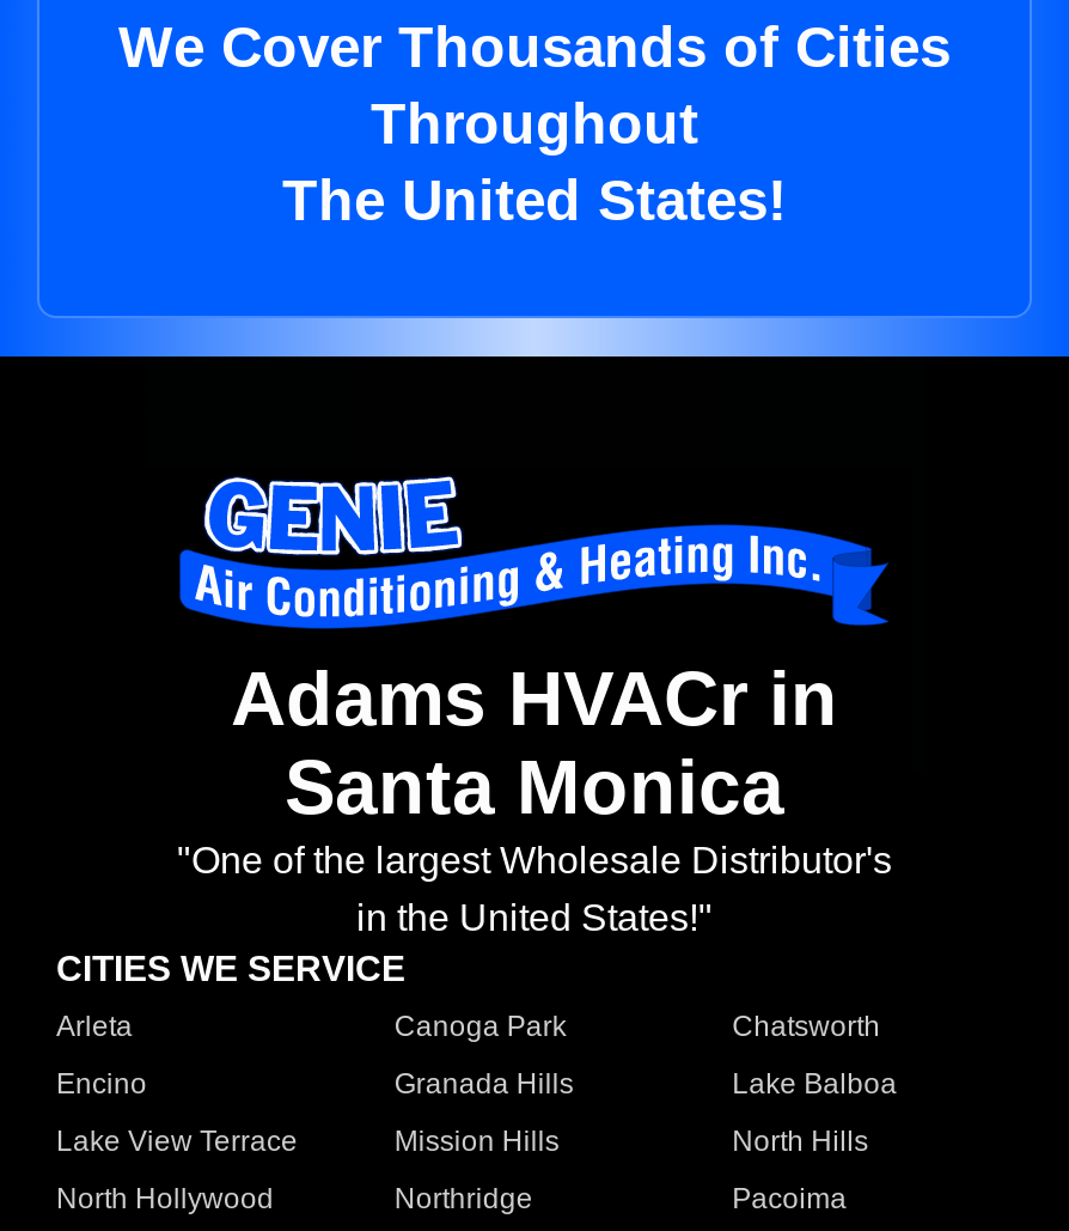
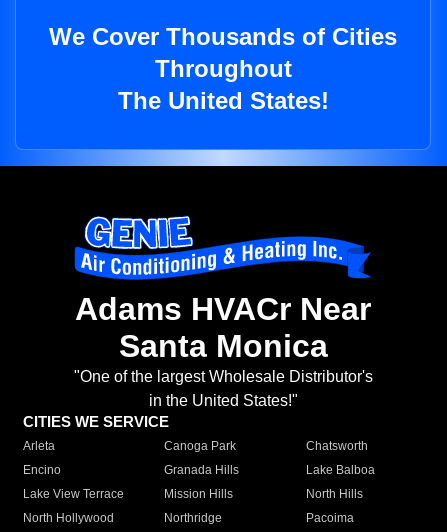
- Adams HVACr in
+ Adams HVACr Near
